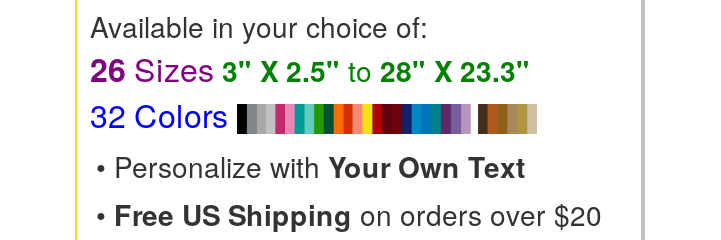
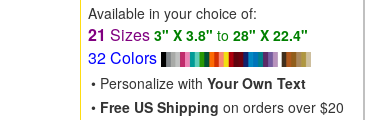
- 26 Sizes 3" X 2.5" to 28" X 23.3"
+ 21 Sizes 3" X 3.8" to 28" X 22.4"
